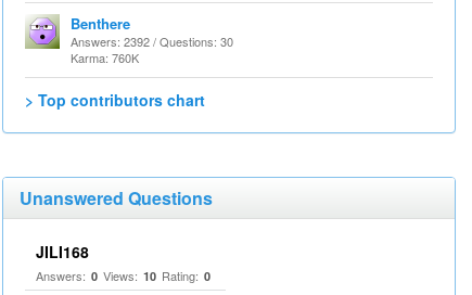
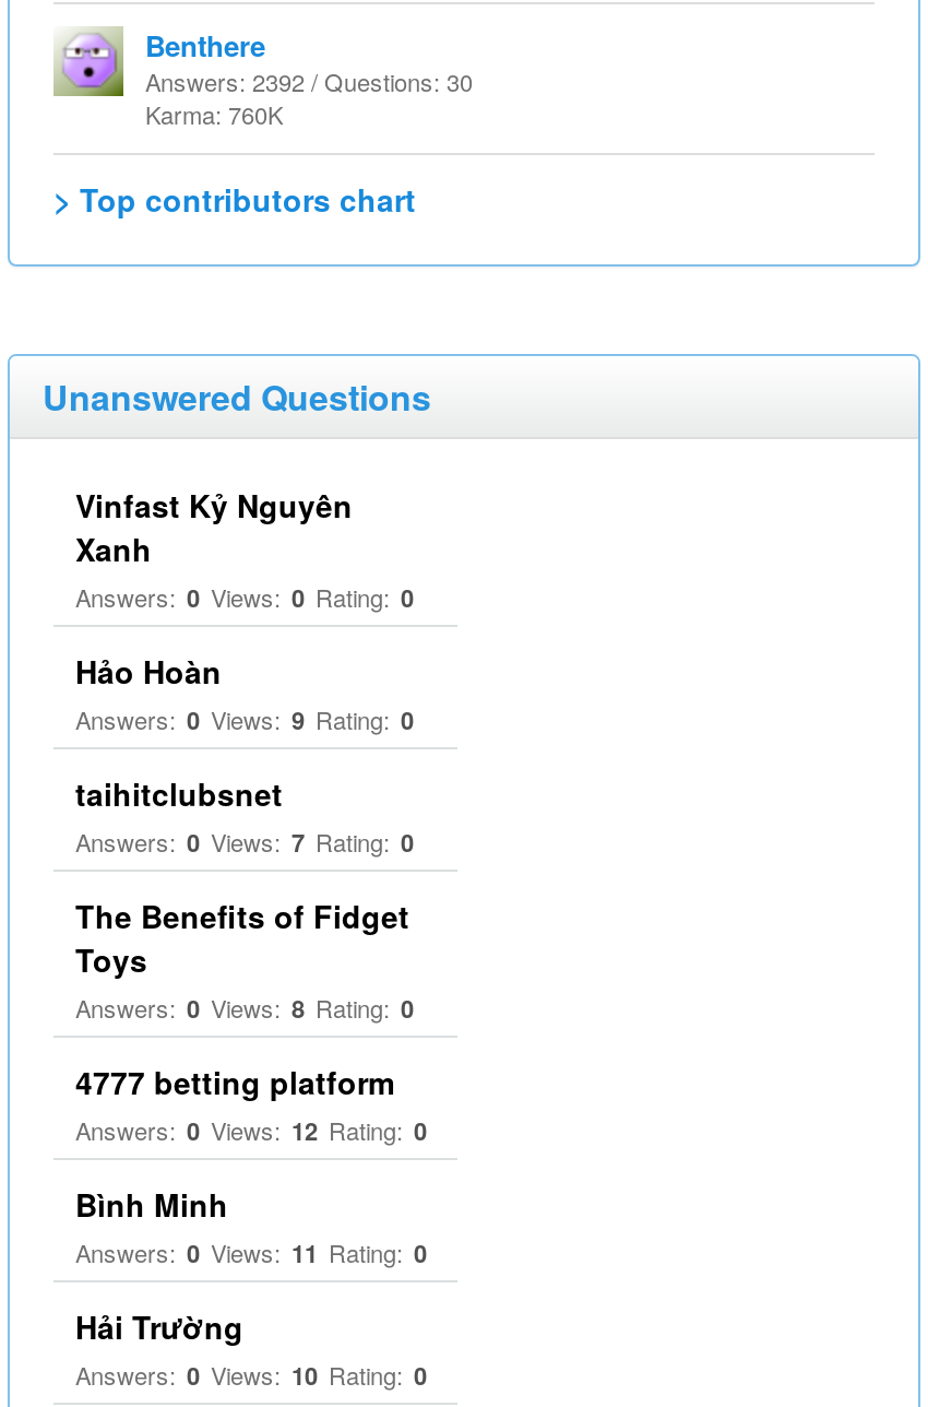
- JILI168
+ Vinfast Kỷ Nguyên
+ Xanh
+ Answers: 0 Views: 0 Rating: 0
+ Hảo Hoàn
+ Answers: 0 Views: 9 Rating: 0
+ taihitclubsnet
+ Answers: 0 Views: 7 Rating: 0
+ The Benefits of Fidget
+ Toys
+ Answers: 0 Views: 8 Rating: 0
+ 4777 betting platform
+ Answers: 0 Views: 12 Rating: 0
+ Bình Minh
+ Answers: 0 Views: 11 Rating: 0
+ Hải Trường
